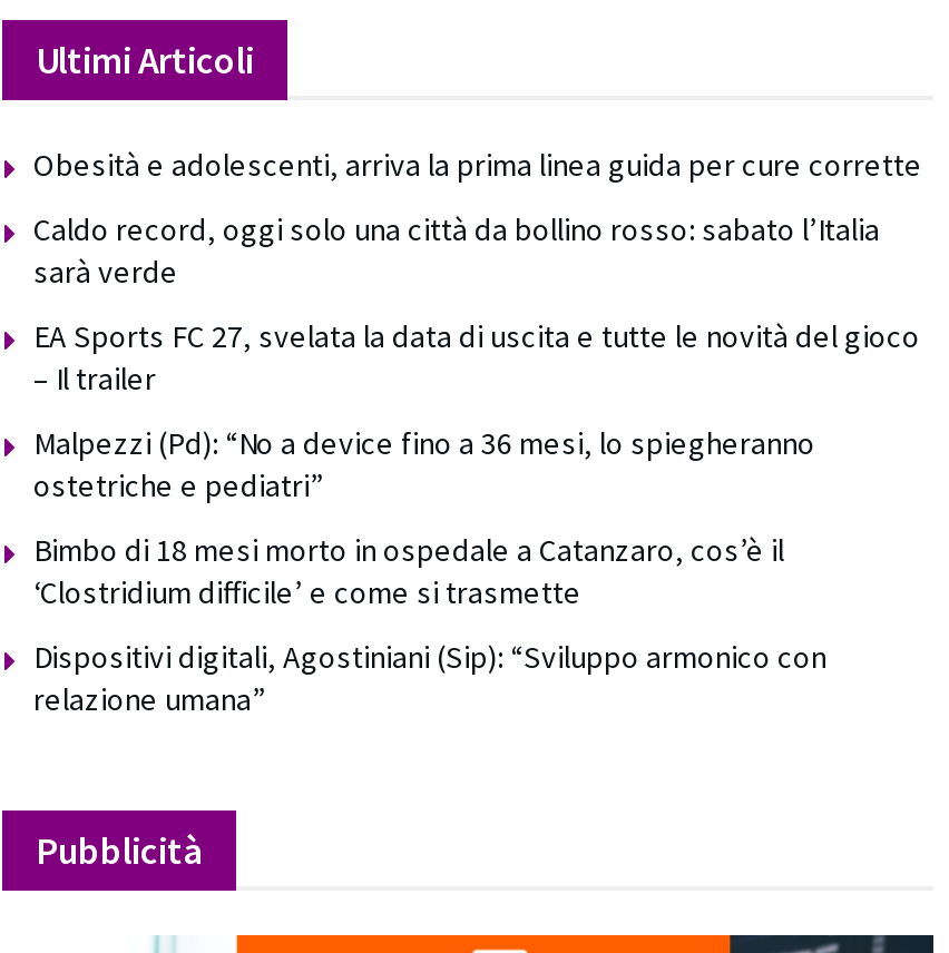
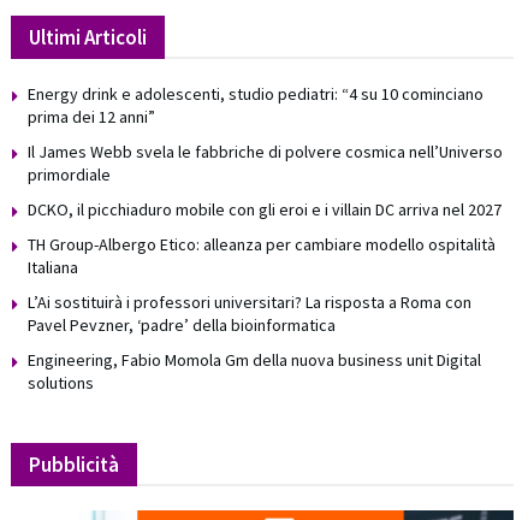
- Obesità e adolescenti, arriva la prima linea guida per cure corrette
+ Energy drink e adolescenti, studio pediatri: “4 su 10 cominciano
+ prima dei 12 anni”

- Caldo record, oggi solo una città da bollino rosso: sabato l’Italia
- sarà verde
+ Il James Webb svela le fabbriche di polvere cosmica nell’Universo
+ primordiale

- EA Sports FC 27, svelata la data di uscita e tutte le novità del gioco
- – Il trailer
+ DCKO, il picchiaduro mobile con gli eroi e i villain DC arriva nel 2027

- Malpezzi (Pd): “No a device fino a 36 mesi, lo spiegheranno
- ostetriche e pediatri”
+ TH Group-Albergo Etico: alleanza per cambiare modello ospitalità
+ Italiana

- Bimbo di 18 mesi morto in ospedale a Catanzaro, cos’è il
- ‘Clostridium difficile’ e come si trasmette
+ L’Ai sostituirà i professori universitari? La risposta a Roma con
+ Pavel Pevzner, ‘padre’ della bioinformatica

- Dispositivi digitali, Agostiniani (Sip): “Sviluppo armonico con
- relazione umana”
+ Engineering, Fabio Momola Gm della nuova business unit Digital
+ solutions
